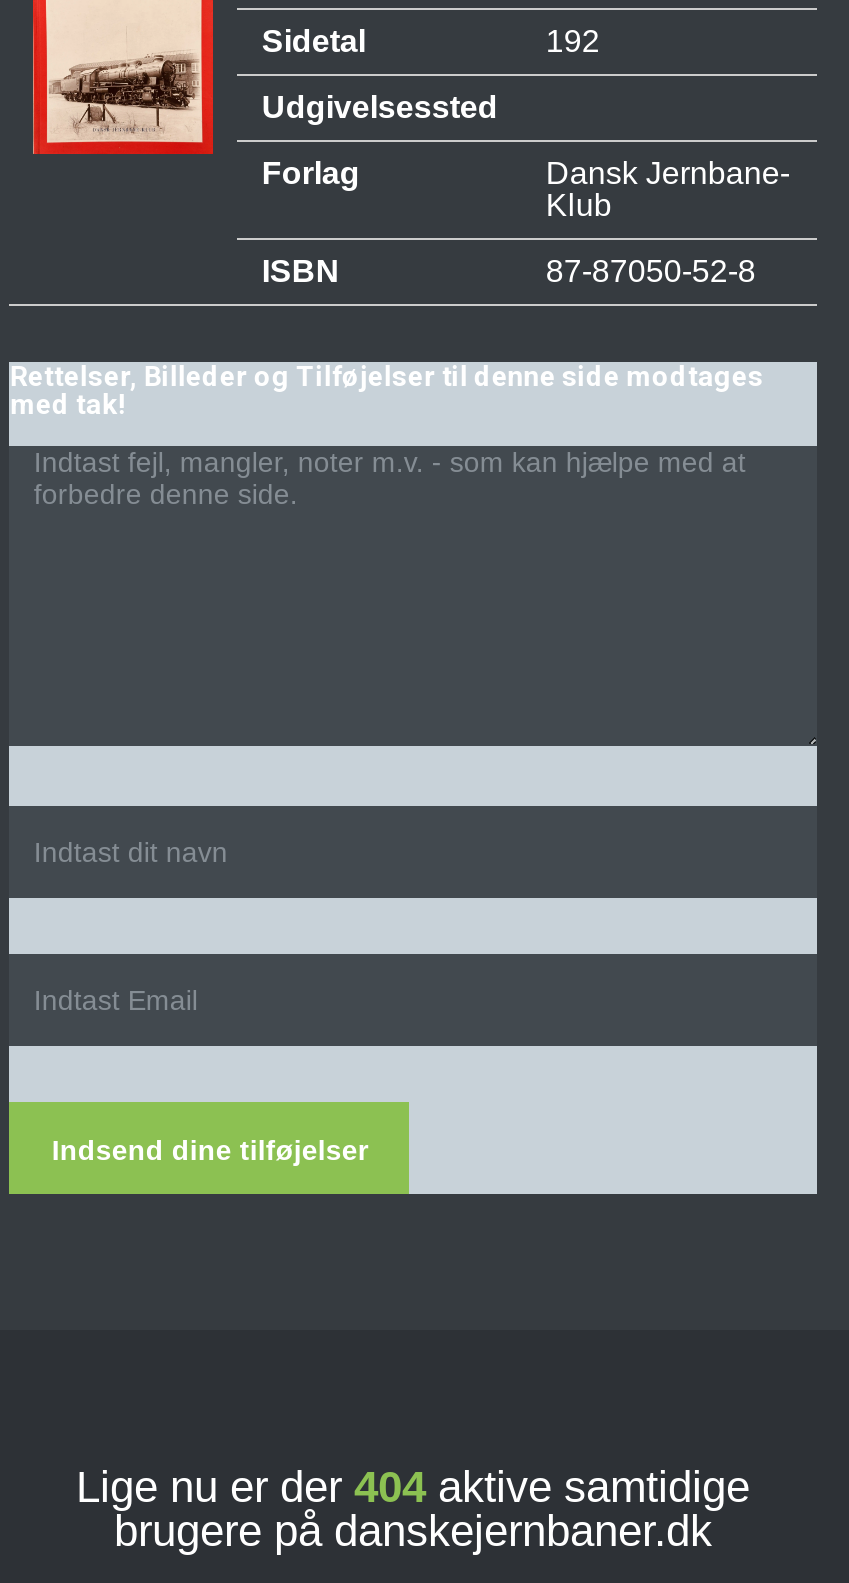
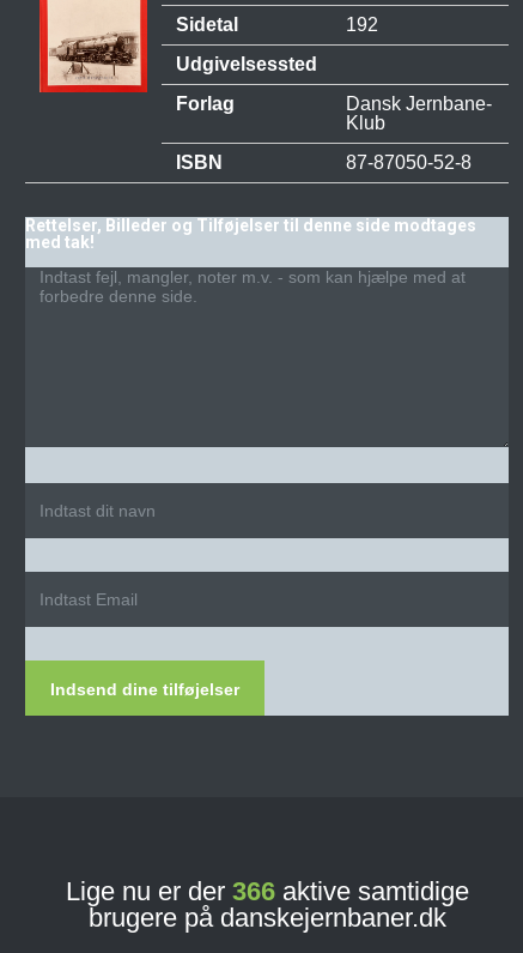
- Lige nu er der 404 aktive samtidige
+ Lige nu er der 366 aktive samtidige
